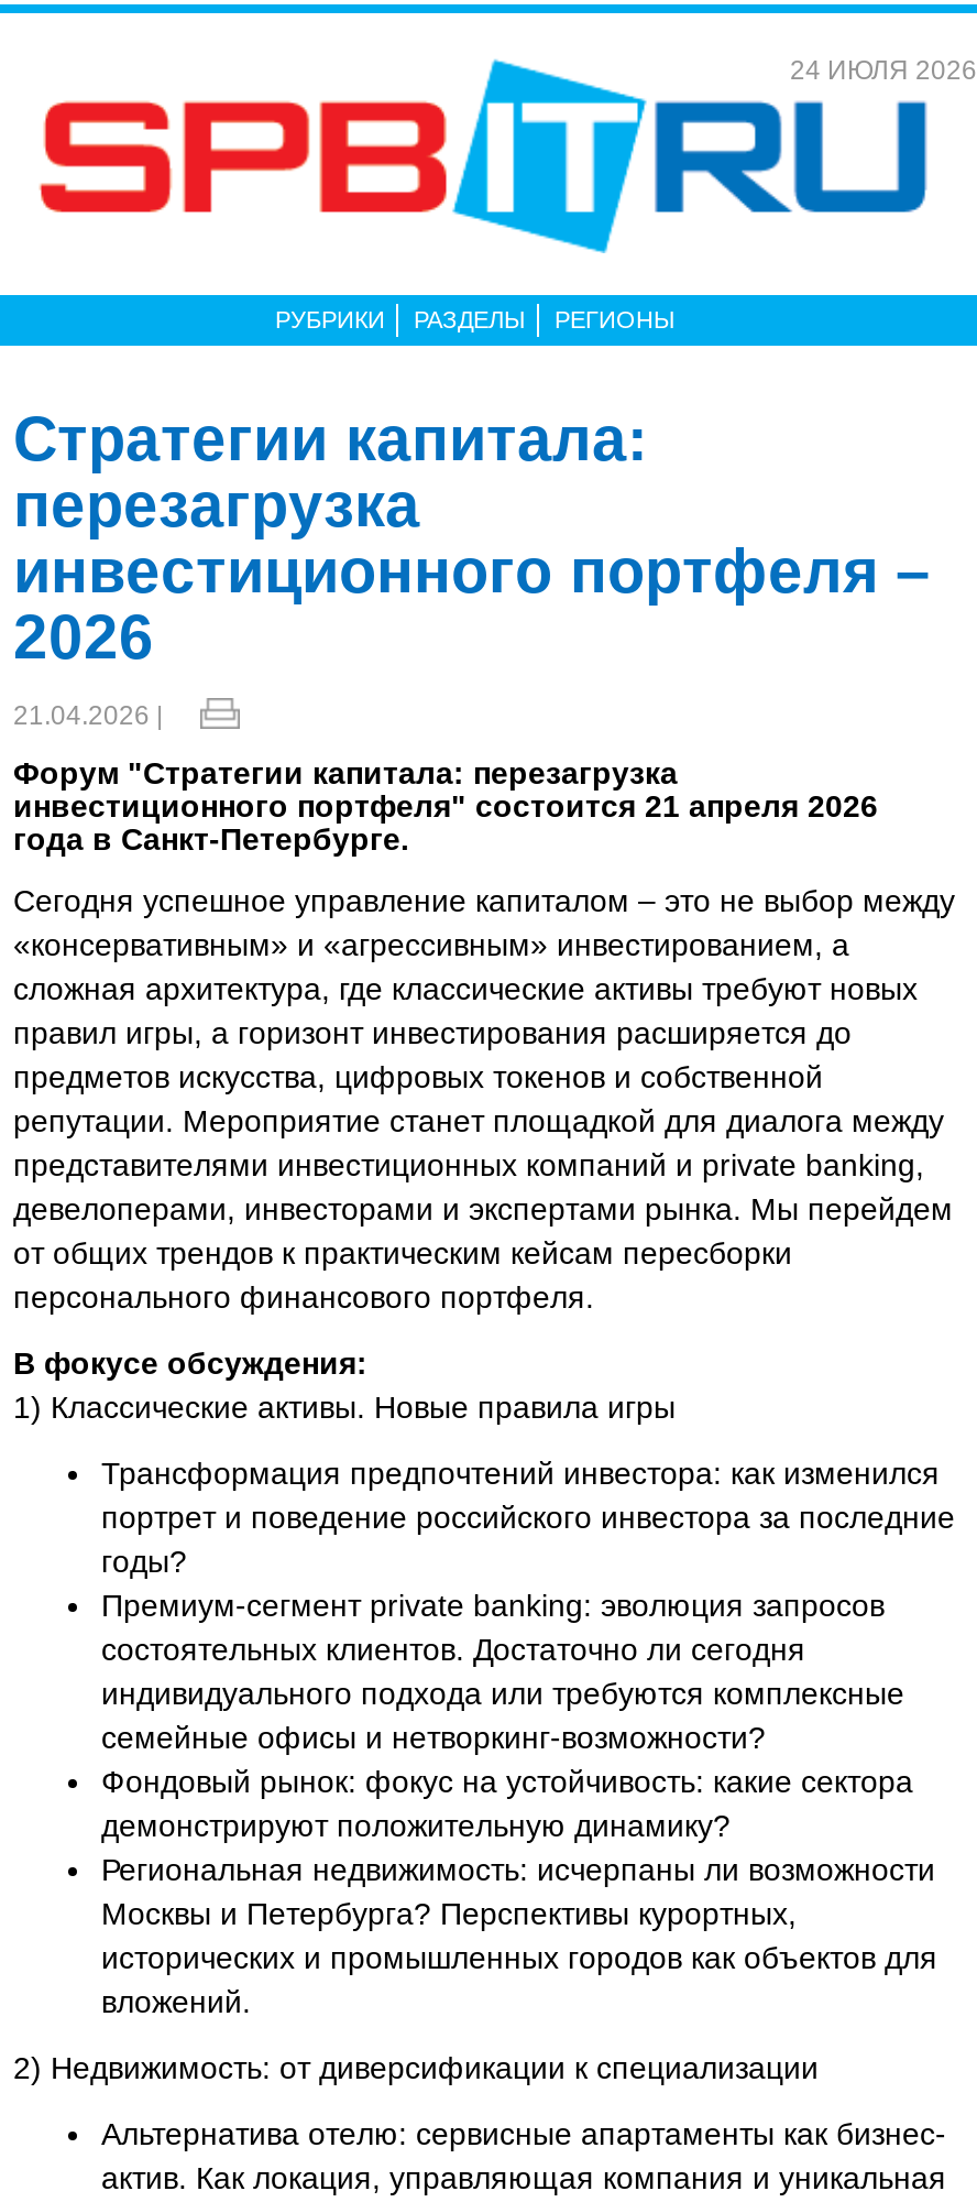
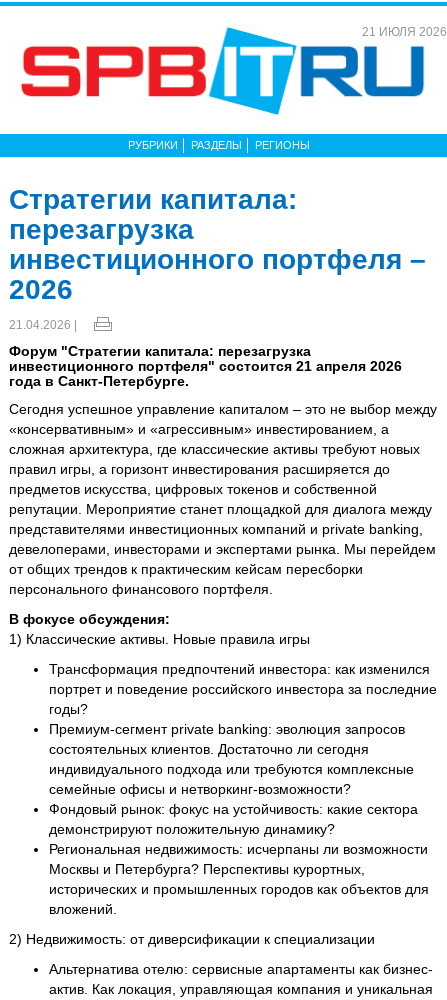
- 24 ИЮЛЯ 2026
+ 21 ИЮЛЯ 2026
